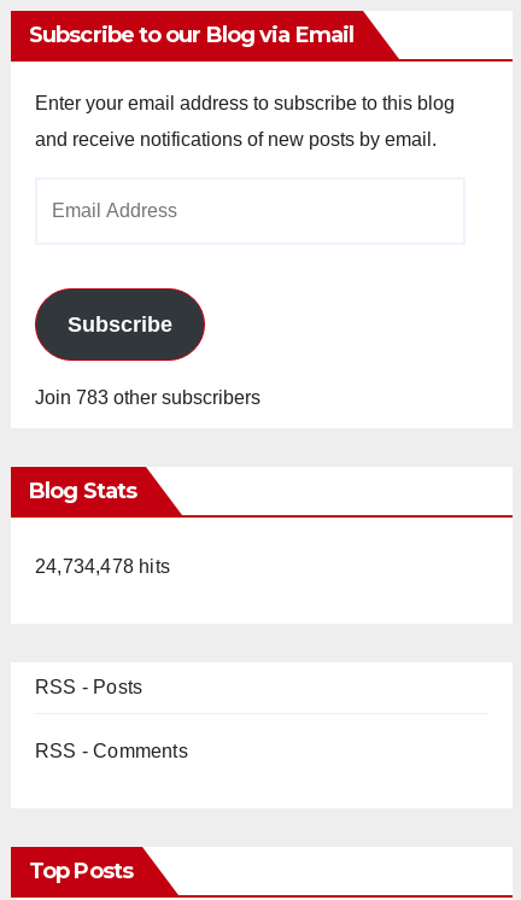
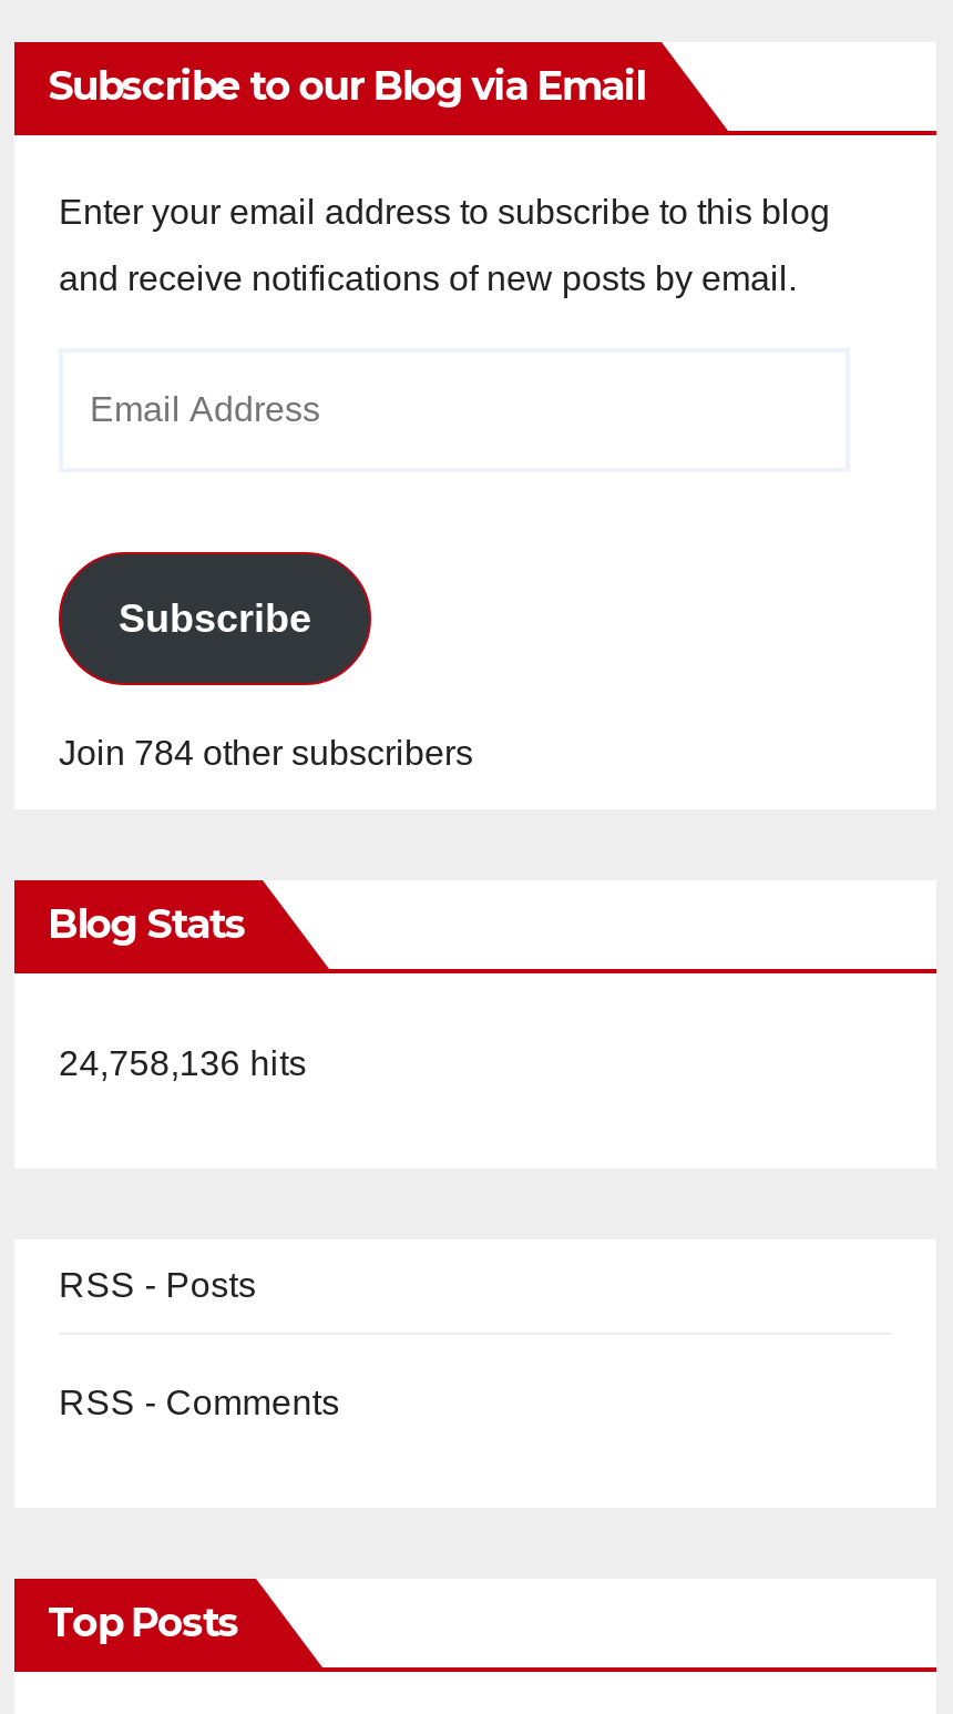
- Join 783 other subscribers
+ Join 784 other subscribers

- 24,734,478 hits
+ 24,758,136 hits
